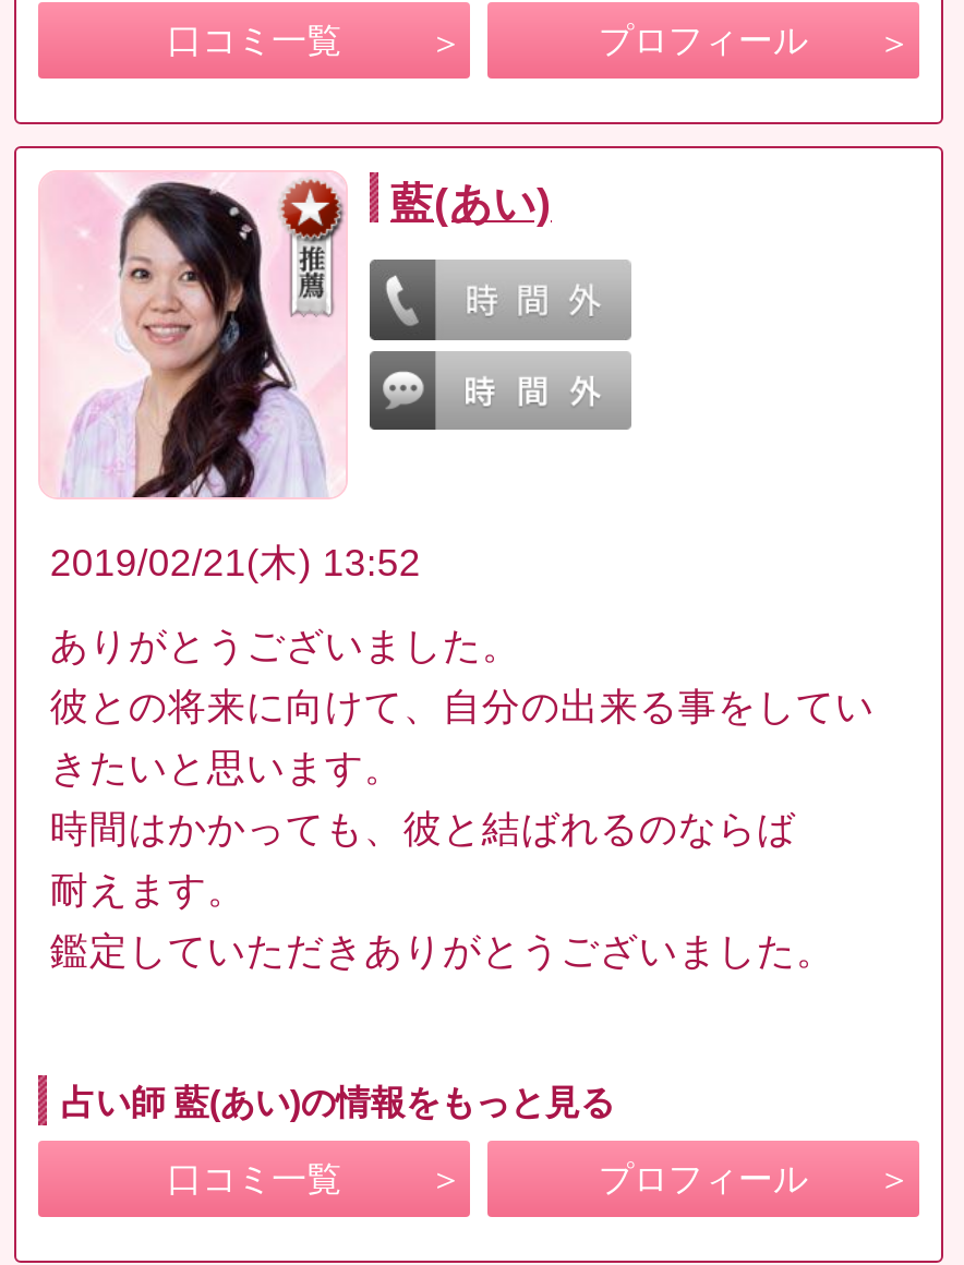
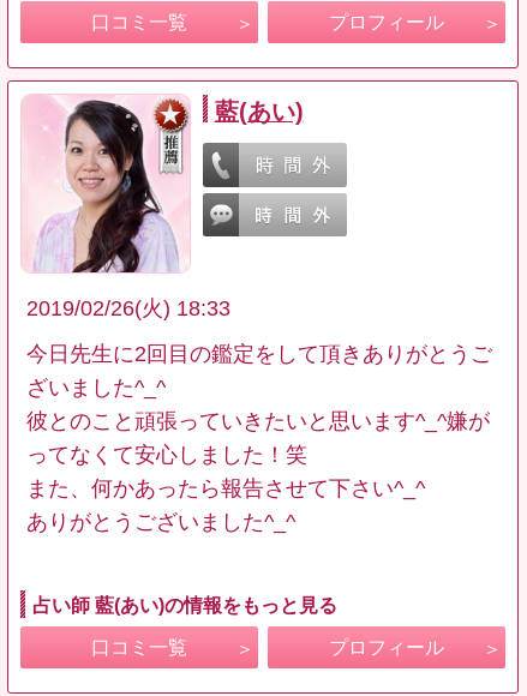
- 2019/02/21(木) 13:52
+ 2019/02/26(火) 18:33

- ありがとうございました。
- 彼との将来に向けて、自分の出来る事をしてい
- きたいと思います。
- 時間はかかっても、彼と結ばれるのならば
- 耐えます。
- 鑑定していただきありがとうございました。
+ 今日先生に2回目の鑑定をして頂きありがとうご
+ ざいました^_^
+ 彼とのこと頑張っていきたいと思います^_^嫌が
+ ってなくて安心しました！笑
+ また、何かあったら報告させて下さい^_^
+ ありがとうございました^_^
